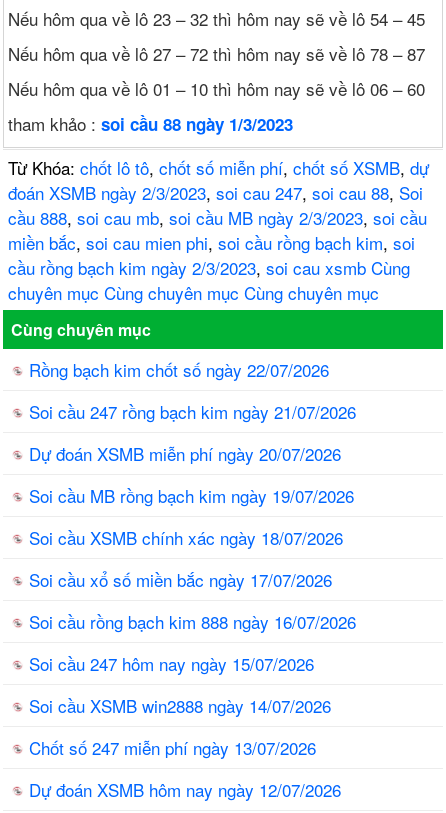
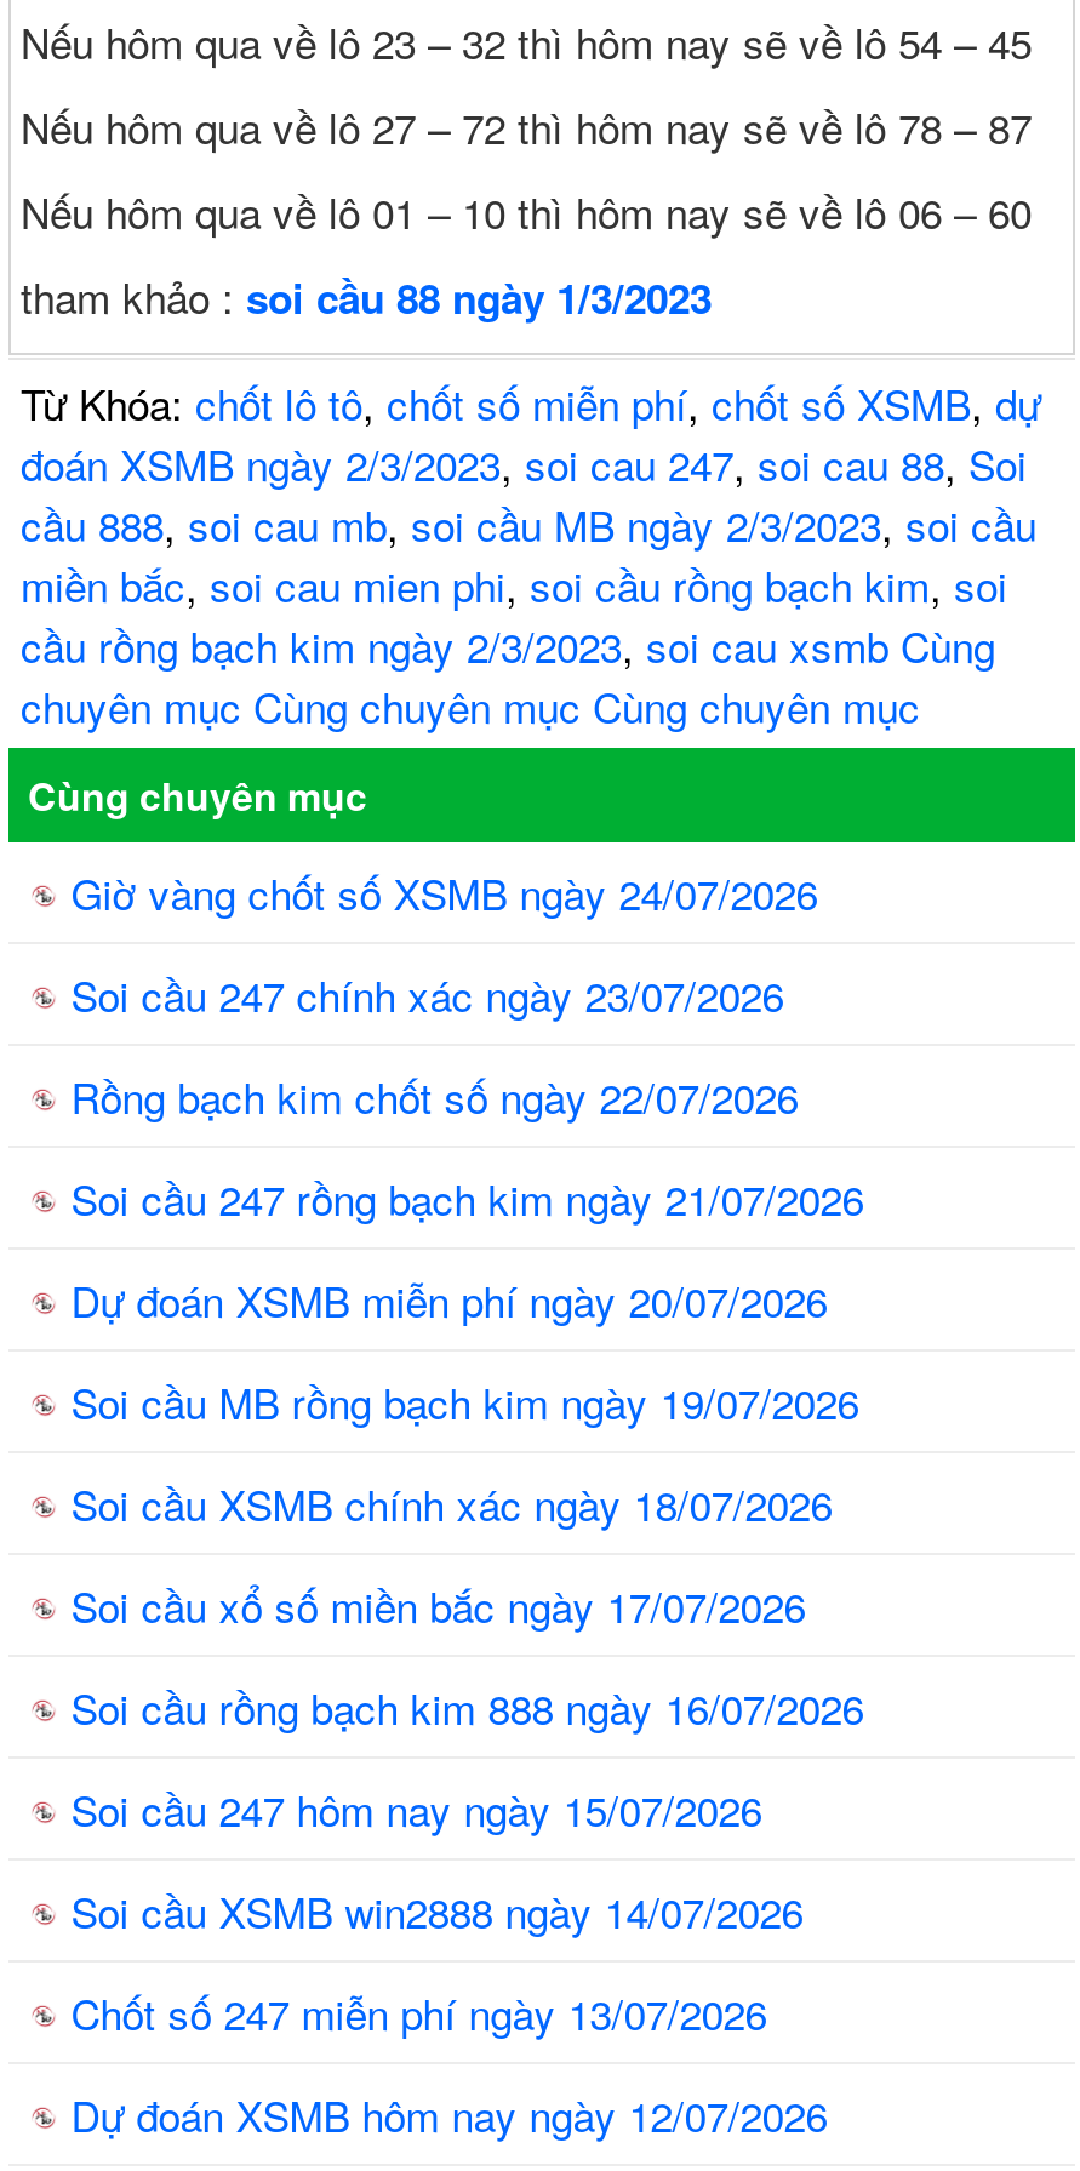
+ Giờ vàng chốt số XSMB ngày 24/07/2026
+ Soi cầu 247 chính xác ngày 23/07/2026
